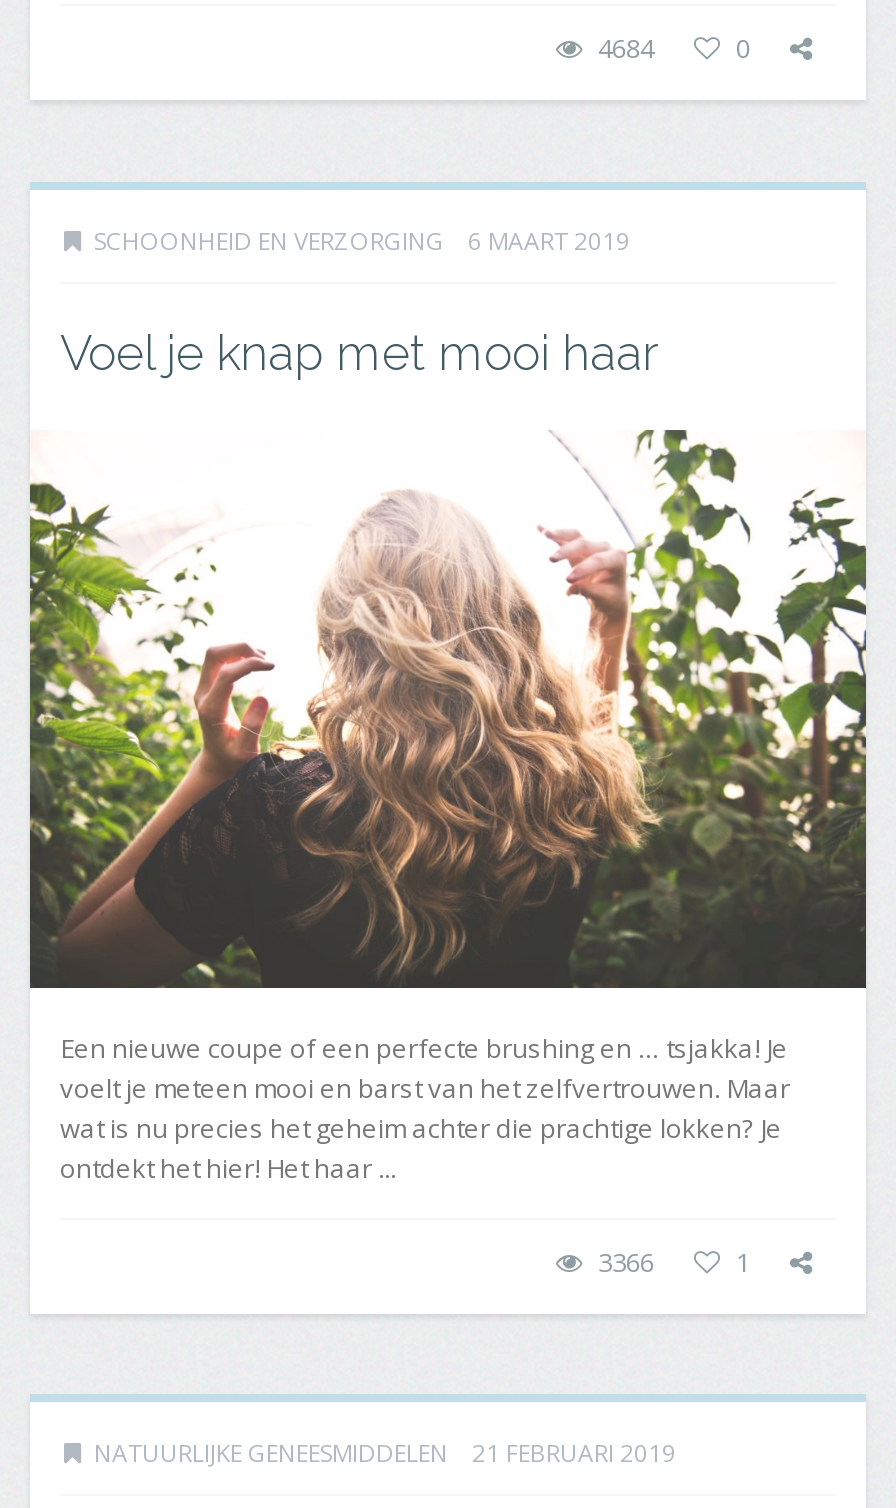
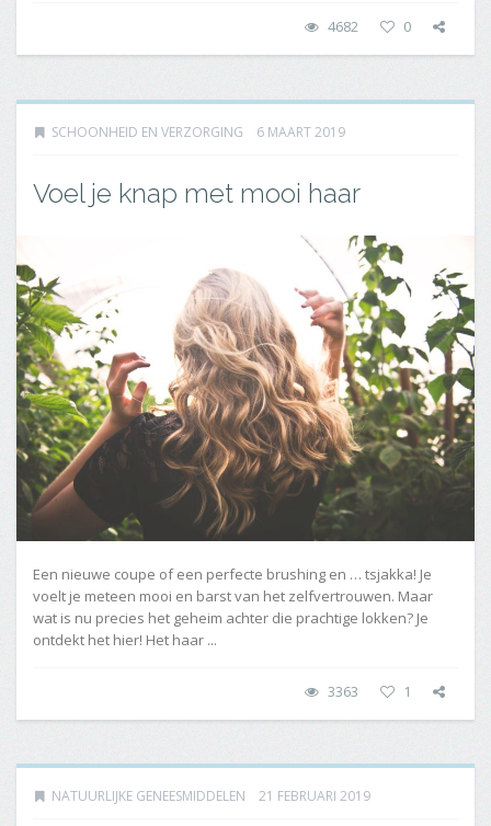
- 4684
+ 4682

- 3366
+ 3363
